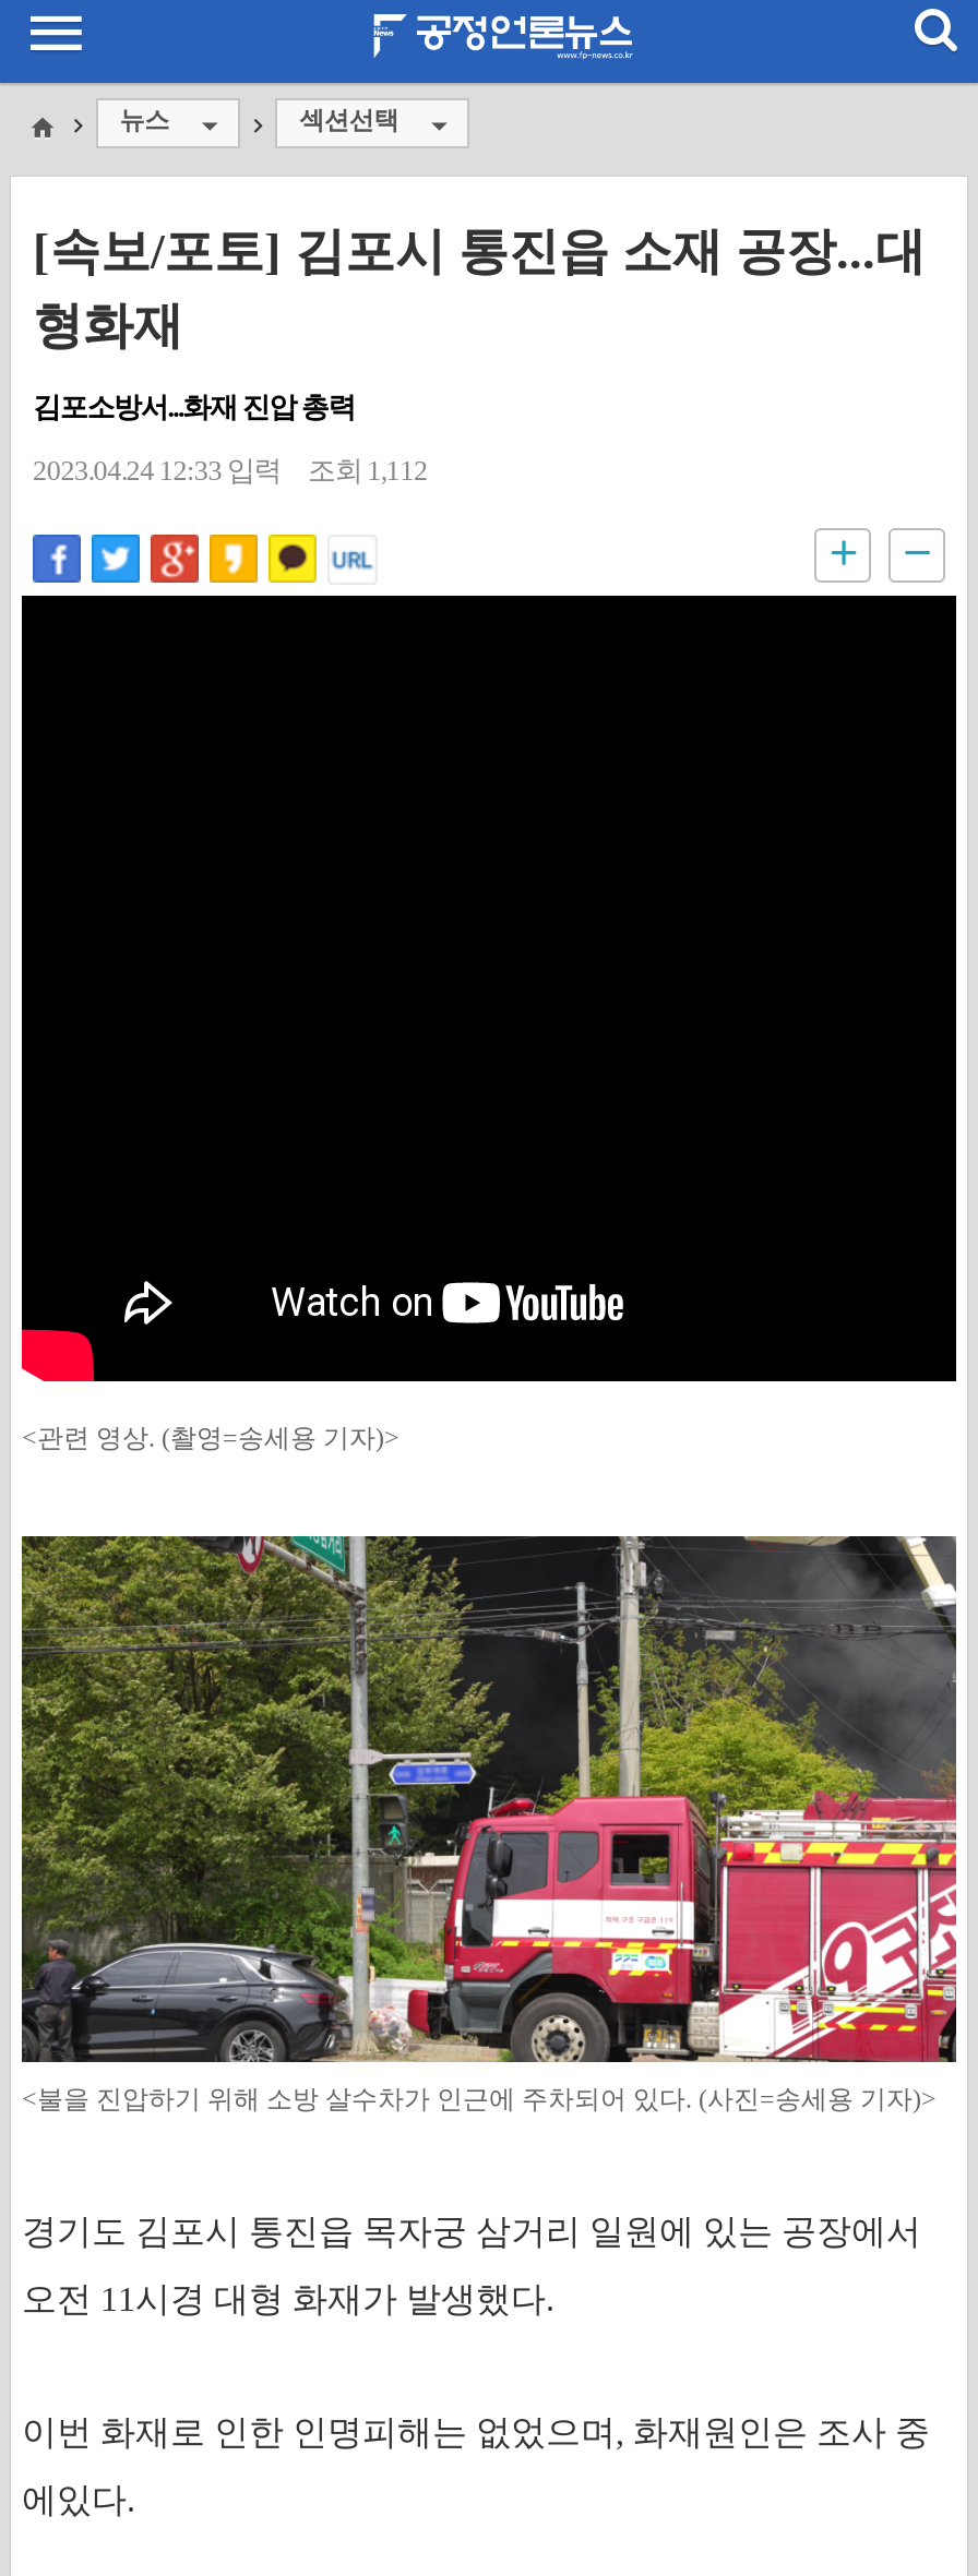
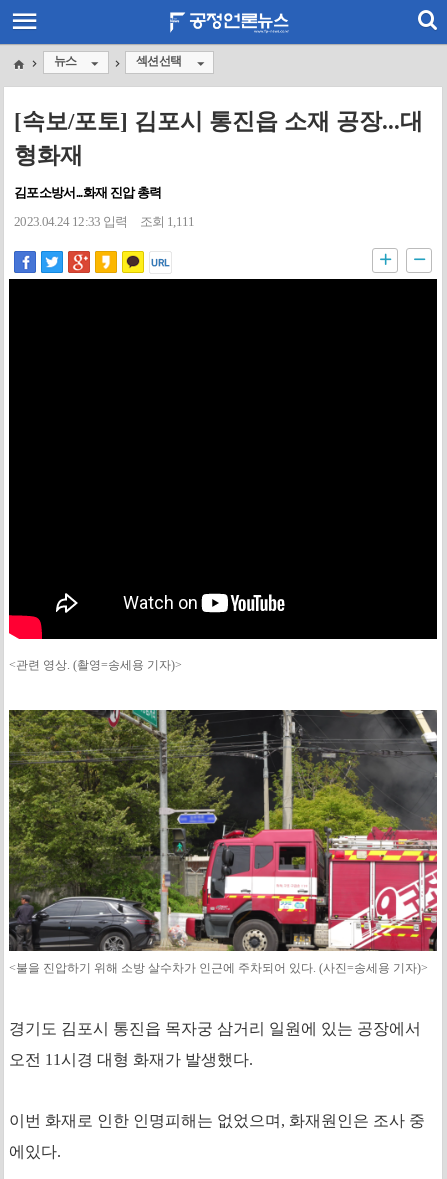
- 2023.04.24 12:33 입력 조회 1,112
+ 2023.04.24 12:33 입력 조회 1,111
